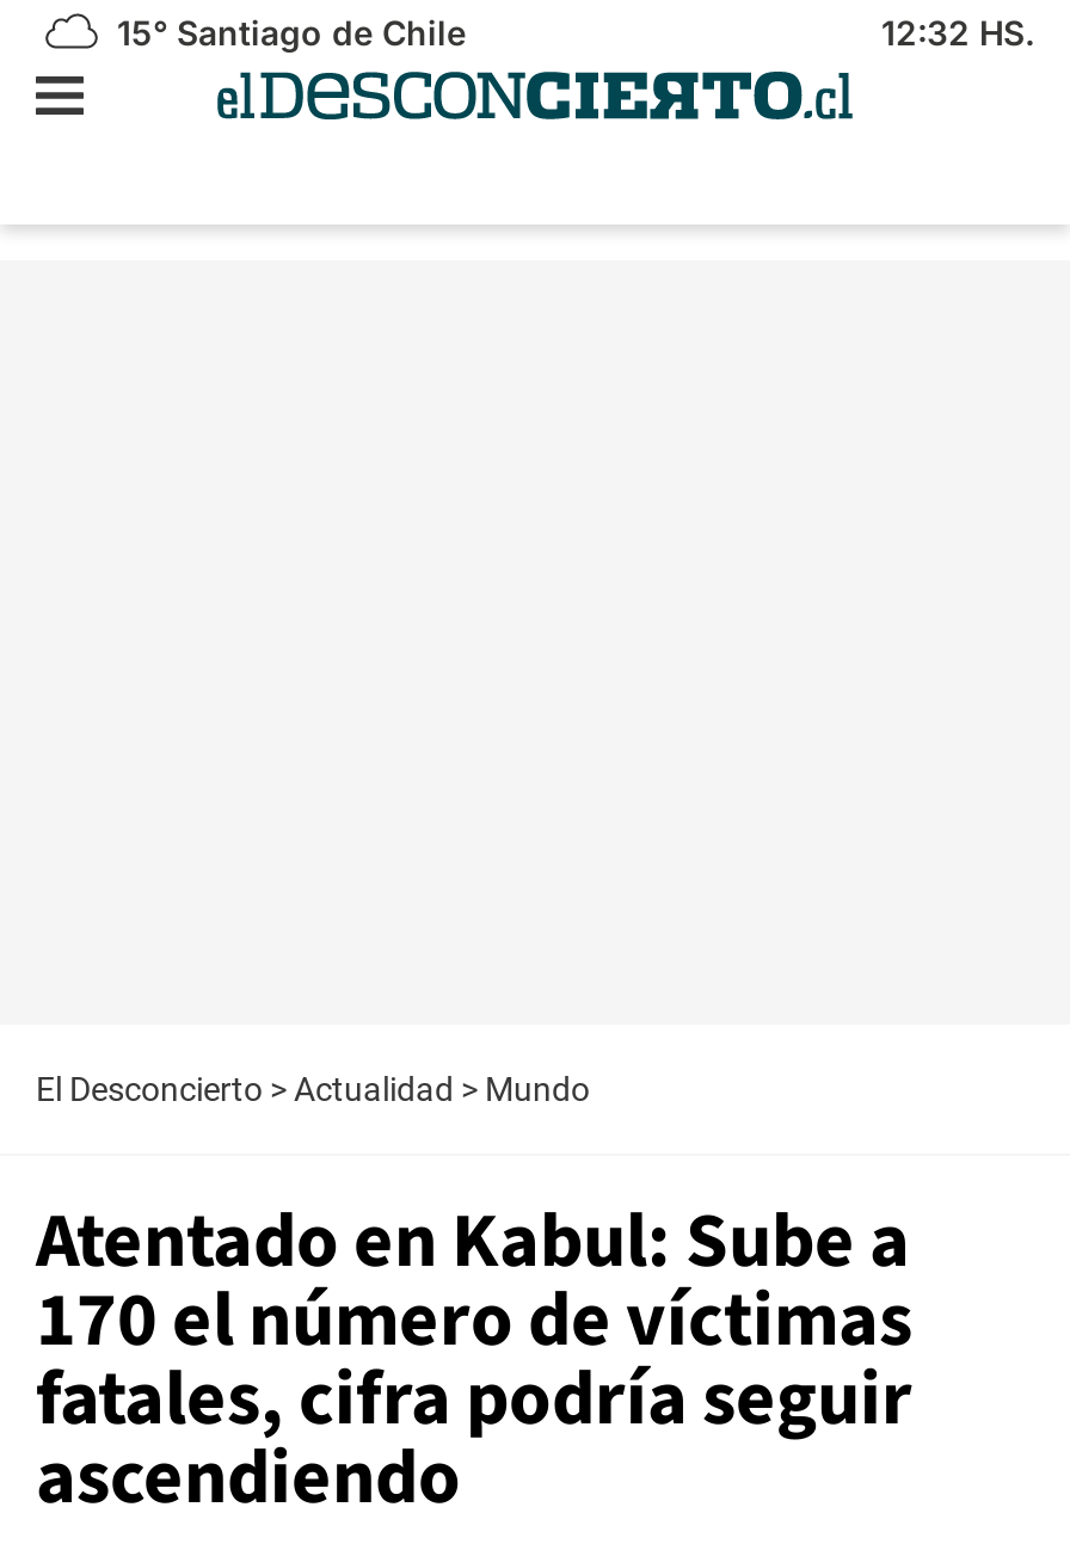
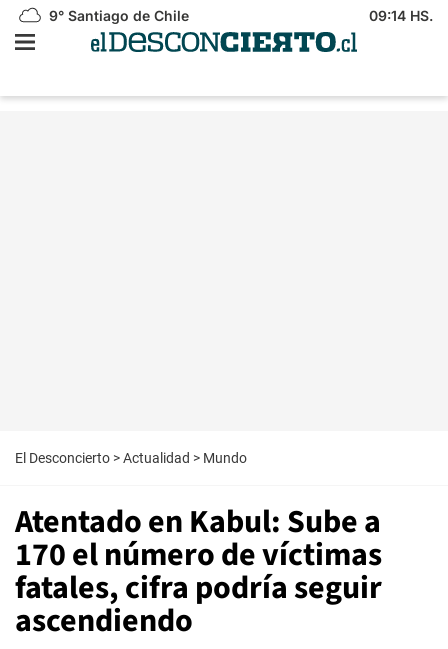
- 15° Santiago de Chile
+ 9° Santiago de Chile

- 12:32 HS.
+ 09:14 HS.
